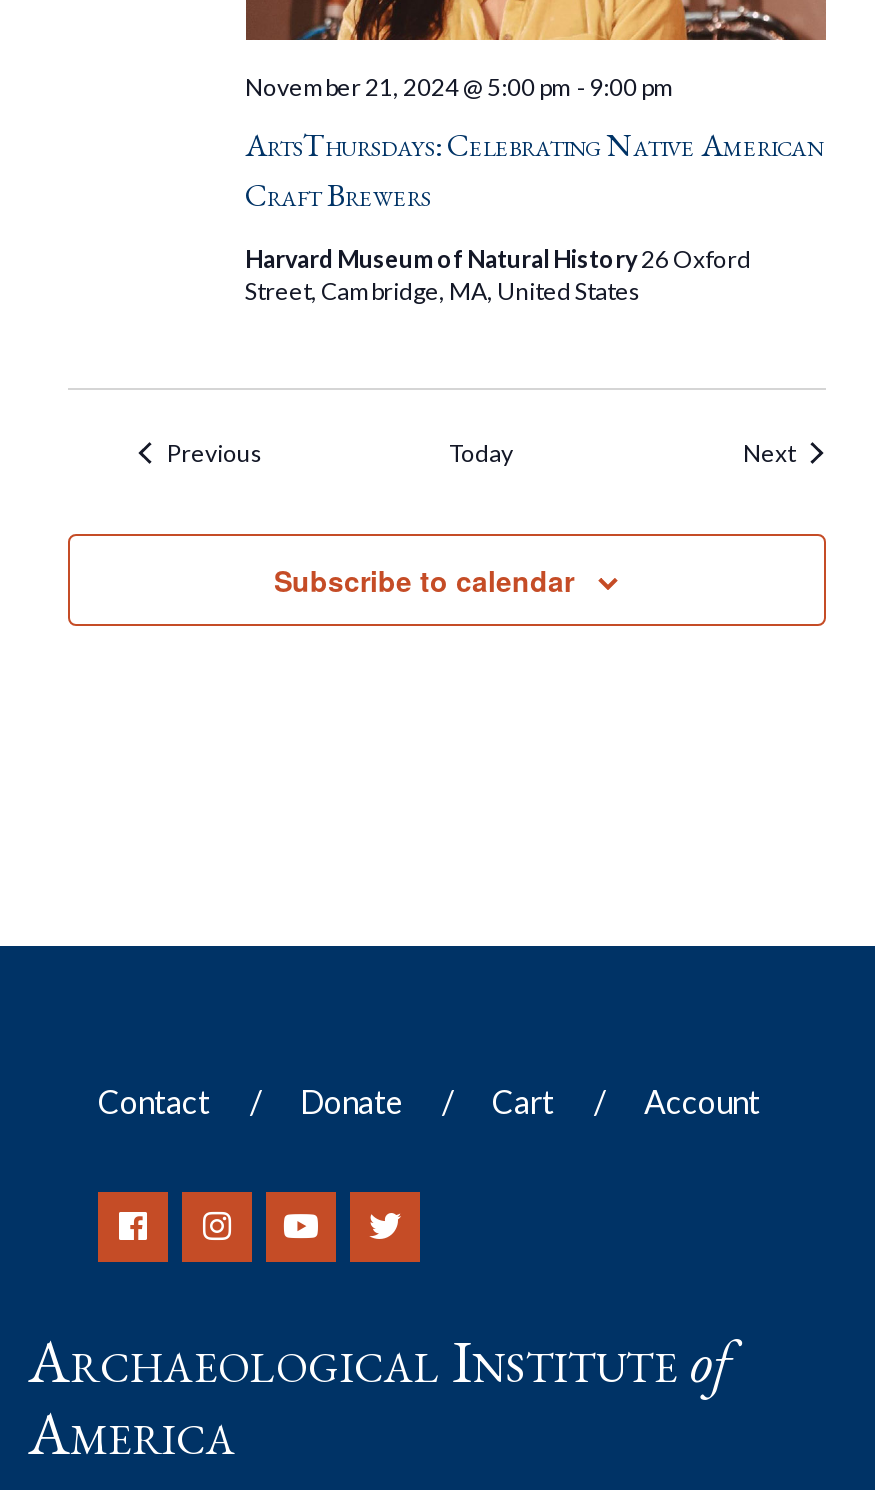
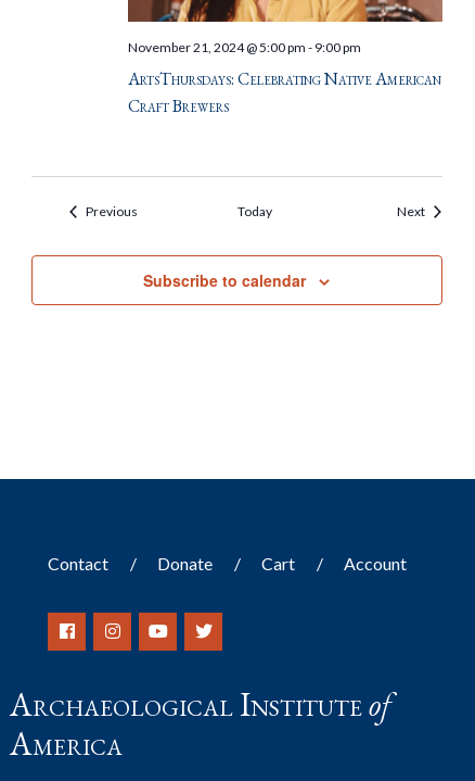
- Harvard Museum of Natural History26 Oxford
- Street, Cambridge, MA, United States
